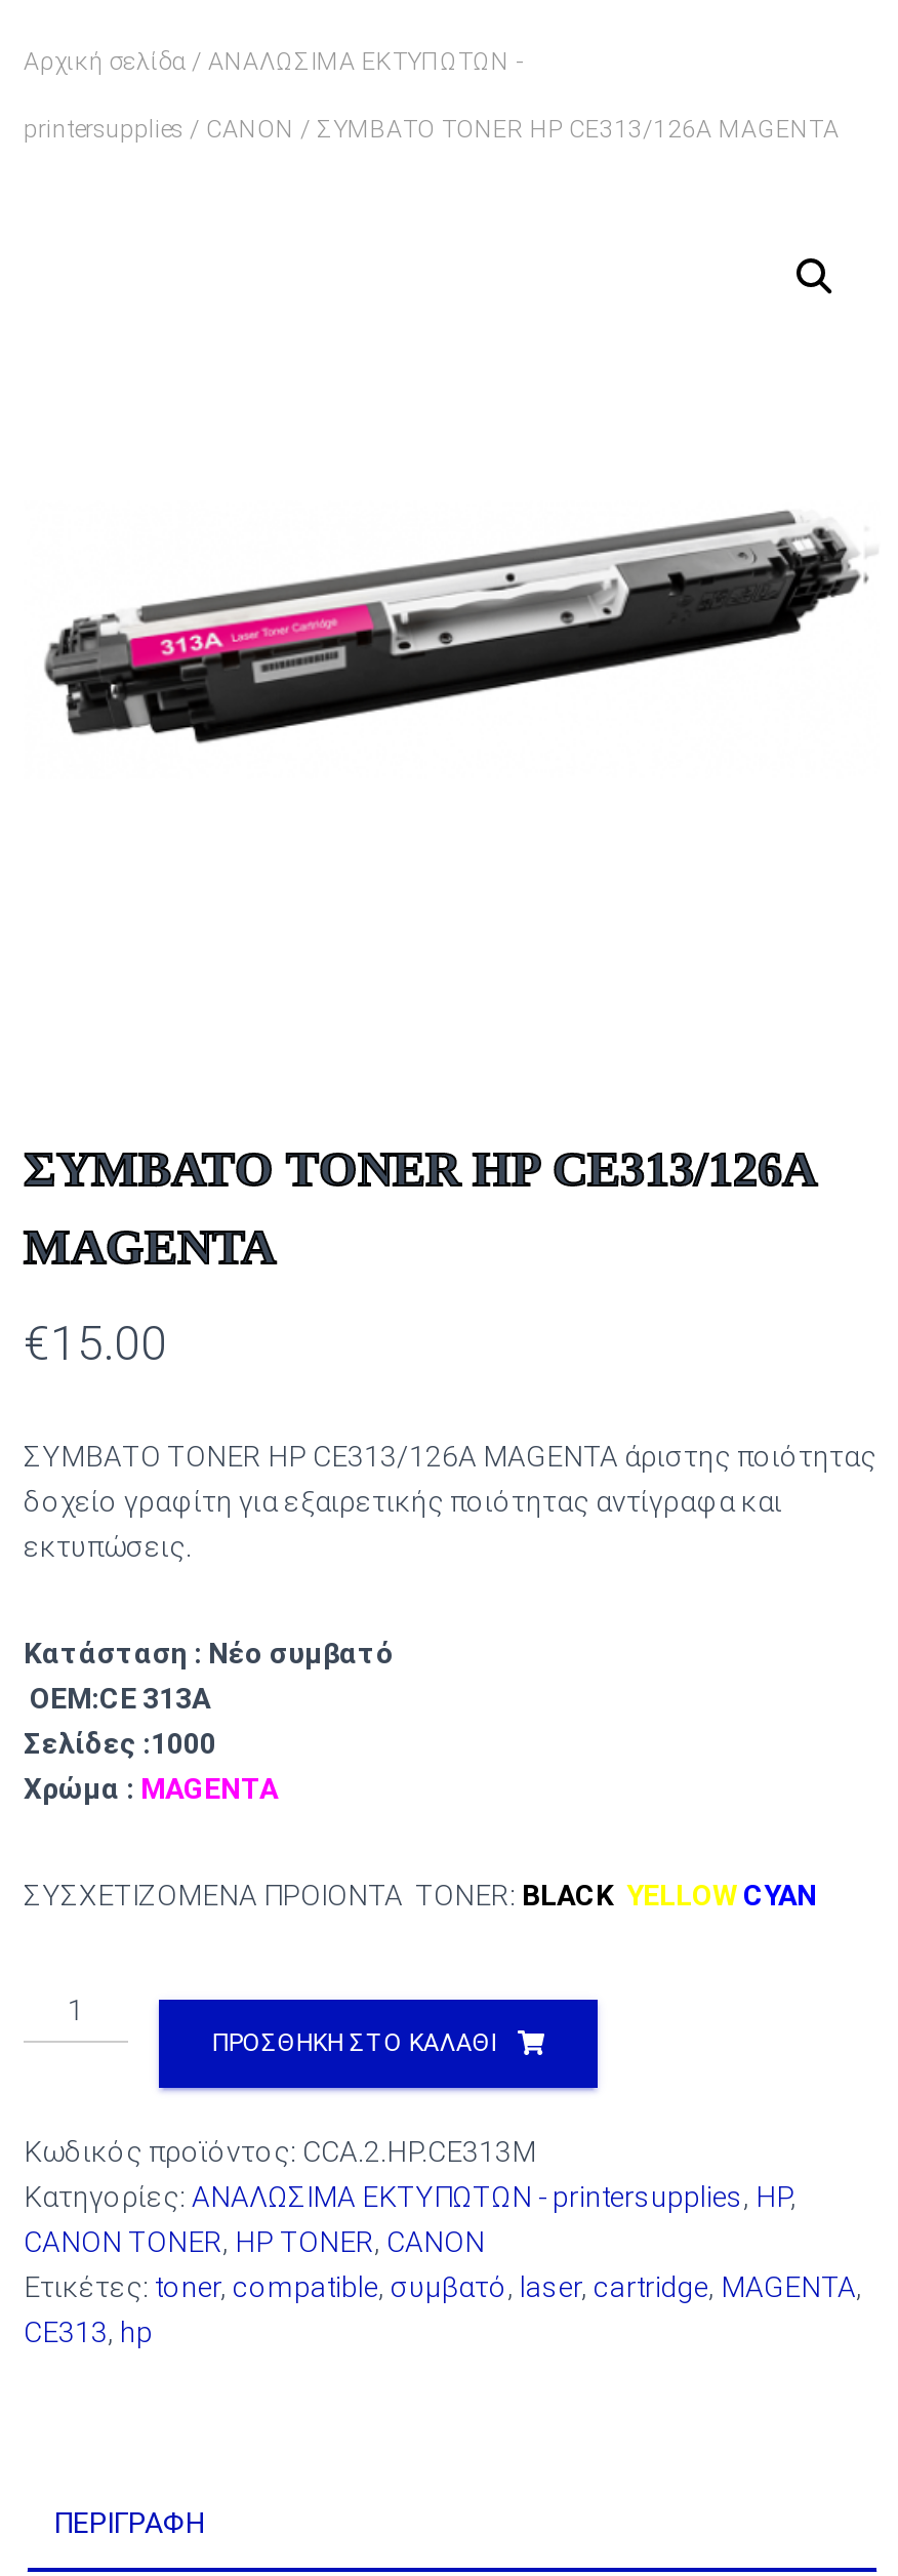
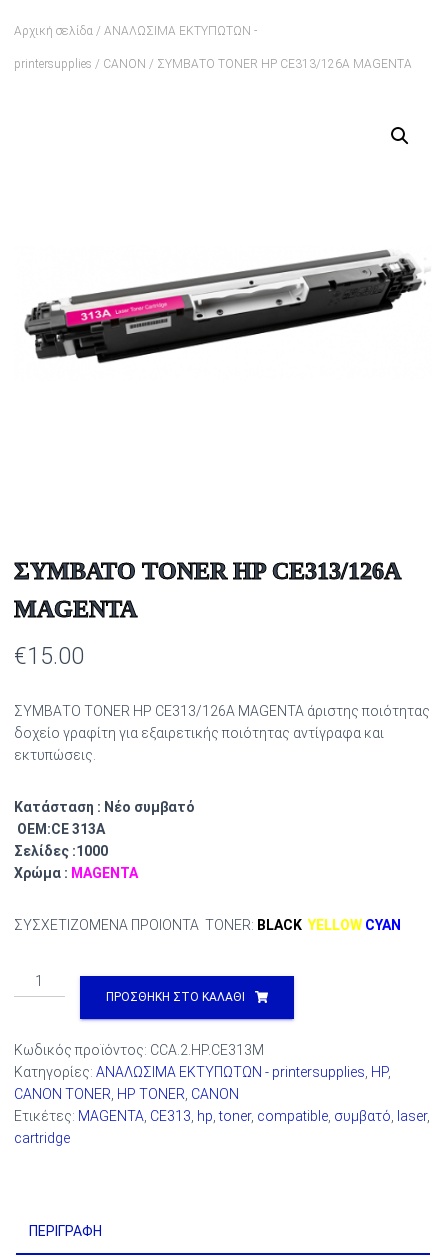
- Ετικέτες: toner, compatible, συμβατό, laser, cartridge, MAGENTA,
- CE313, hp
+ Ετικέτες: MAGENTA, CE313, hp, toner, compatible, συμβατό, laser,
+ cartridge
